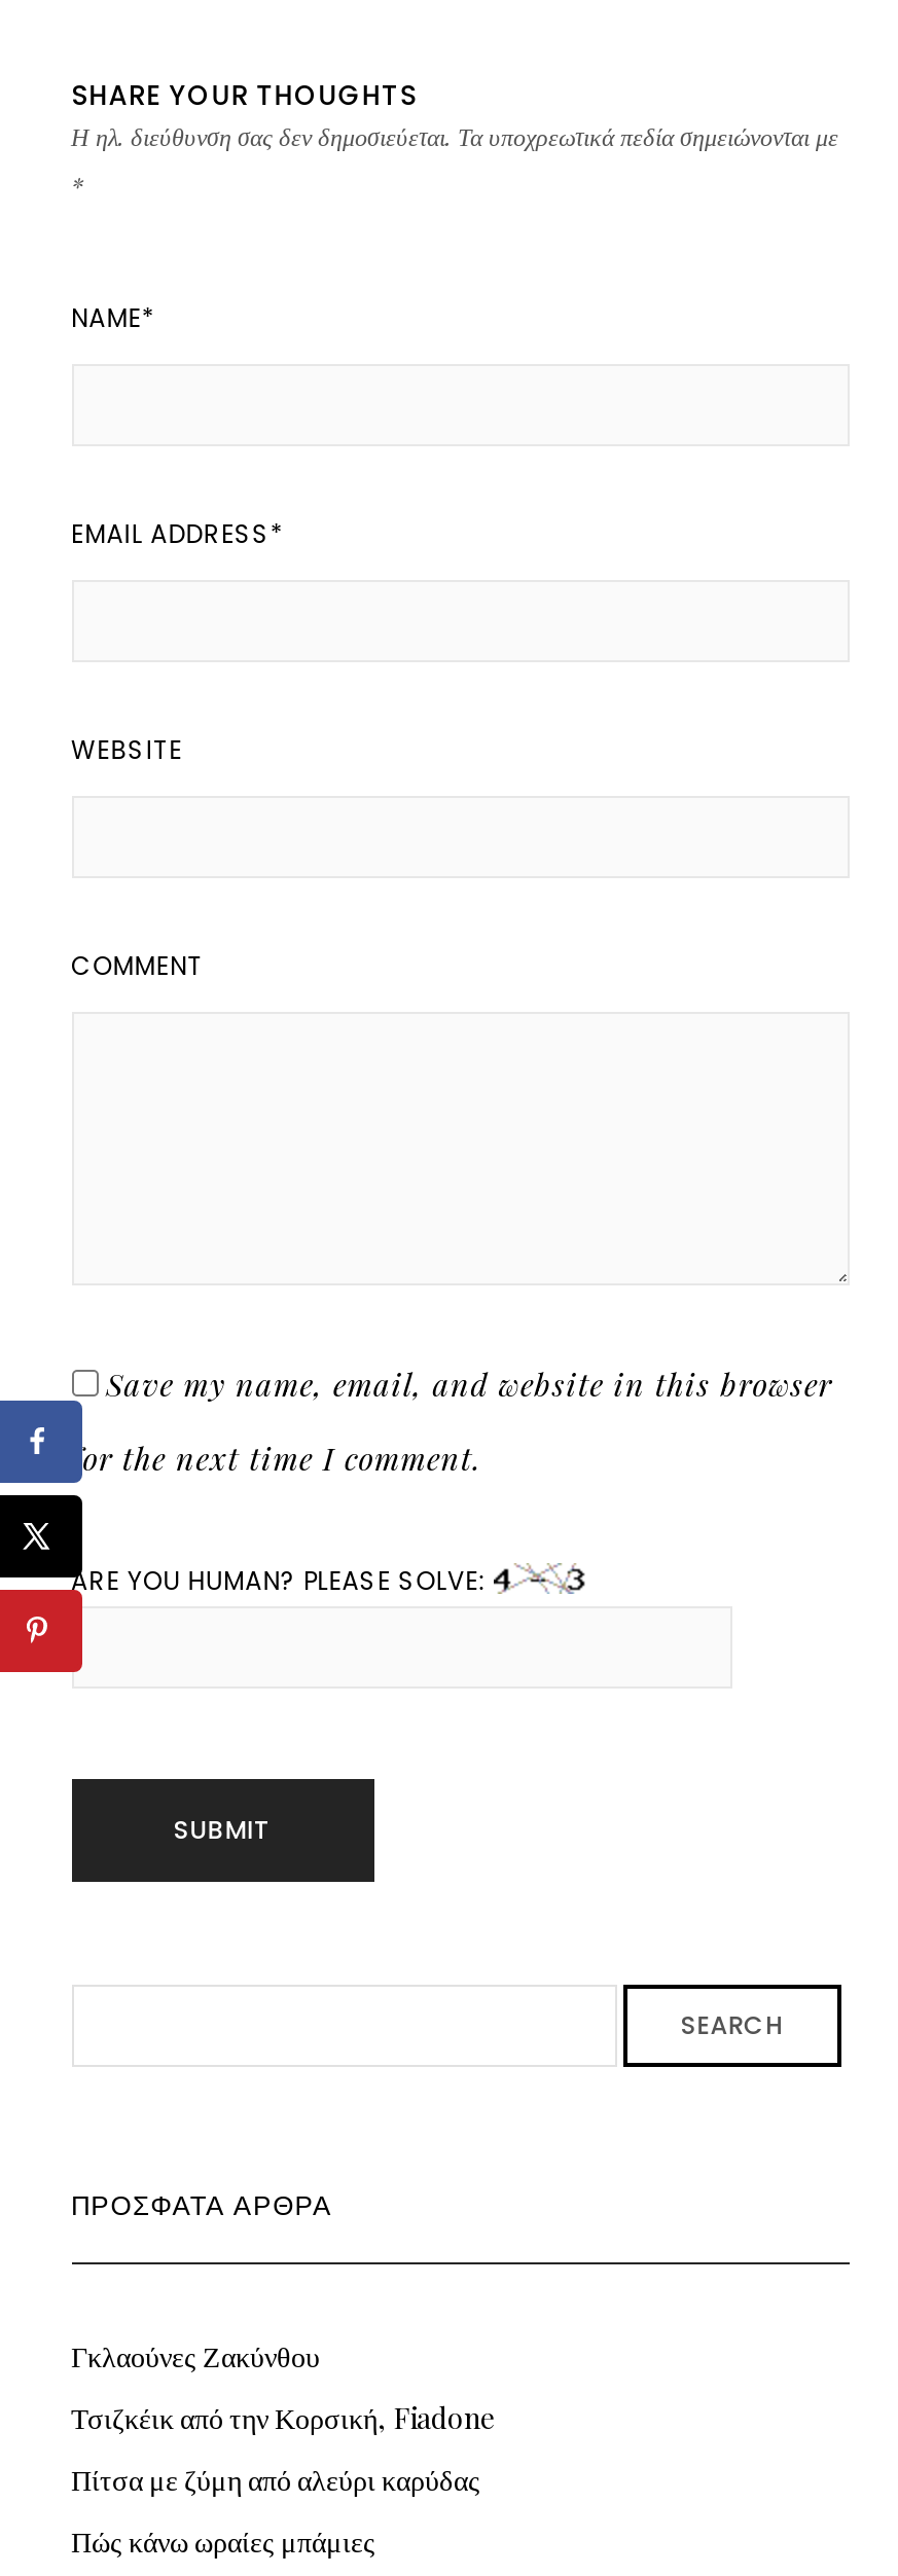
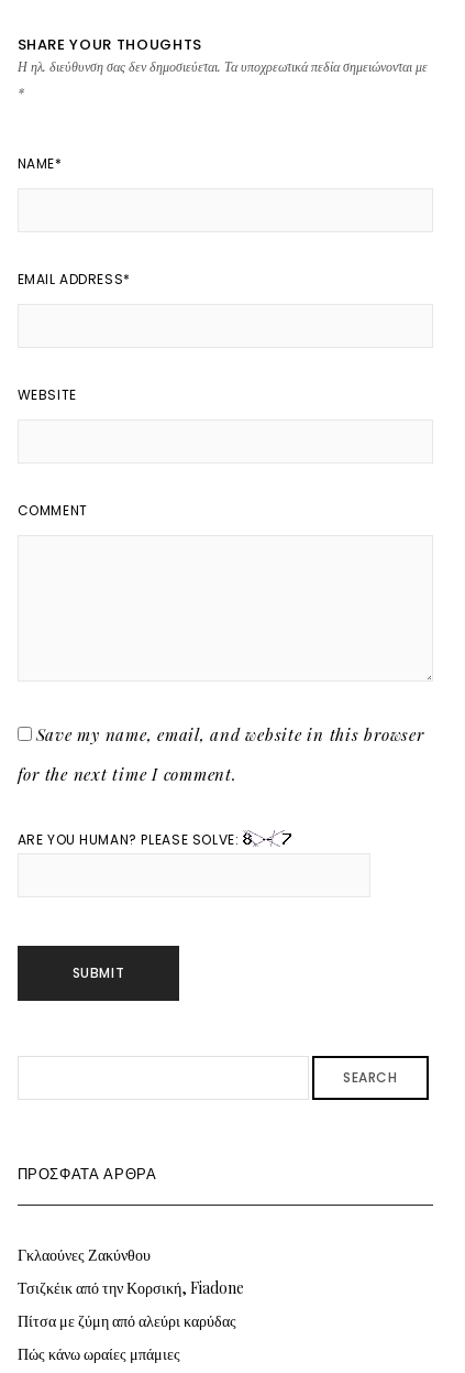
- [image]
